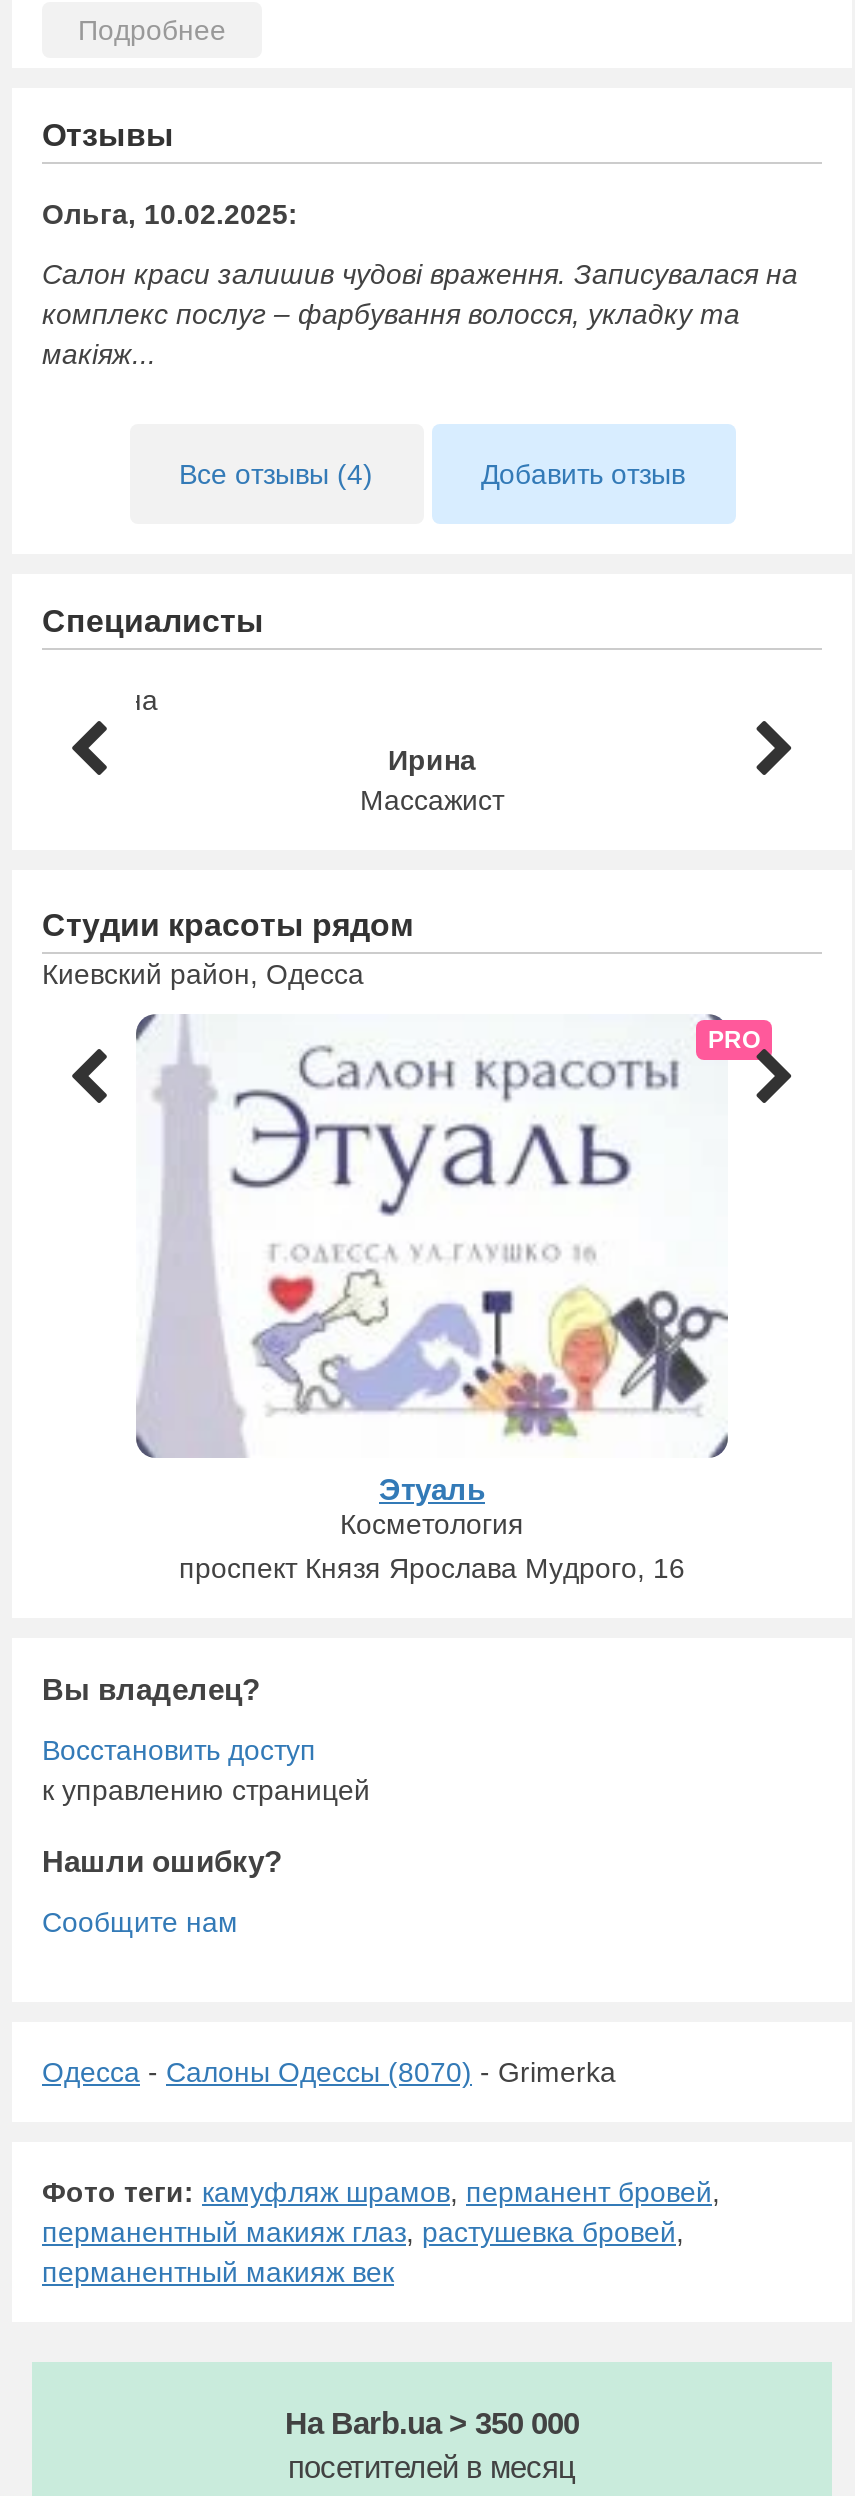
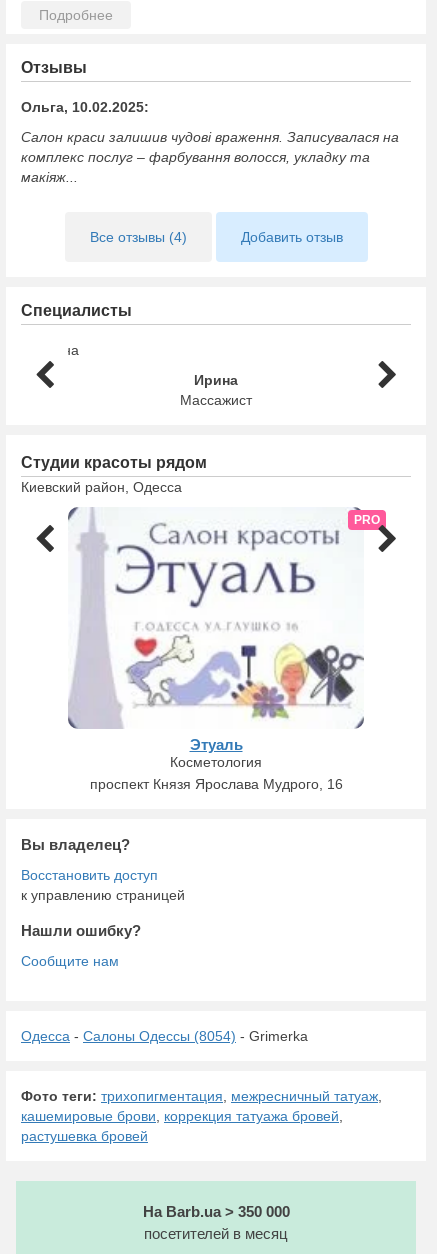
- Одесса - Салоны Одессы (8070) - Grimerka
+ Одесса - Салоны Одессы (8054) - Grimerka

- Фото теги: камуфляж шрамов, перманент бровей,
- перманентный макияж глаз, растушевка бровей,
- перманентный макияж век
+ Фото теги: трихопигментация, межресничный татуаж,
+ кашемировые брови, коррекция татуажа бровей,
+ растушевка бровей
